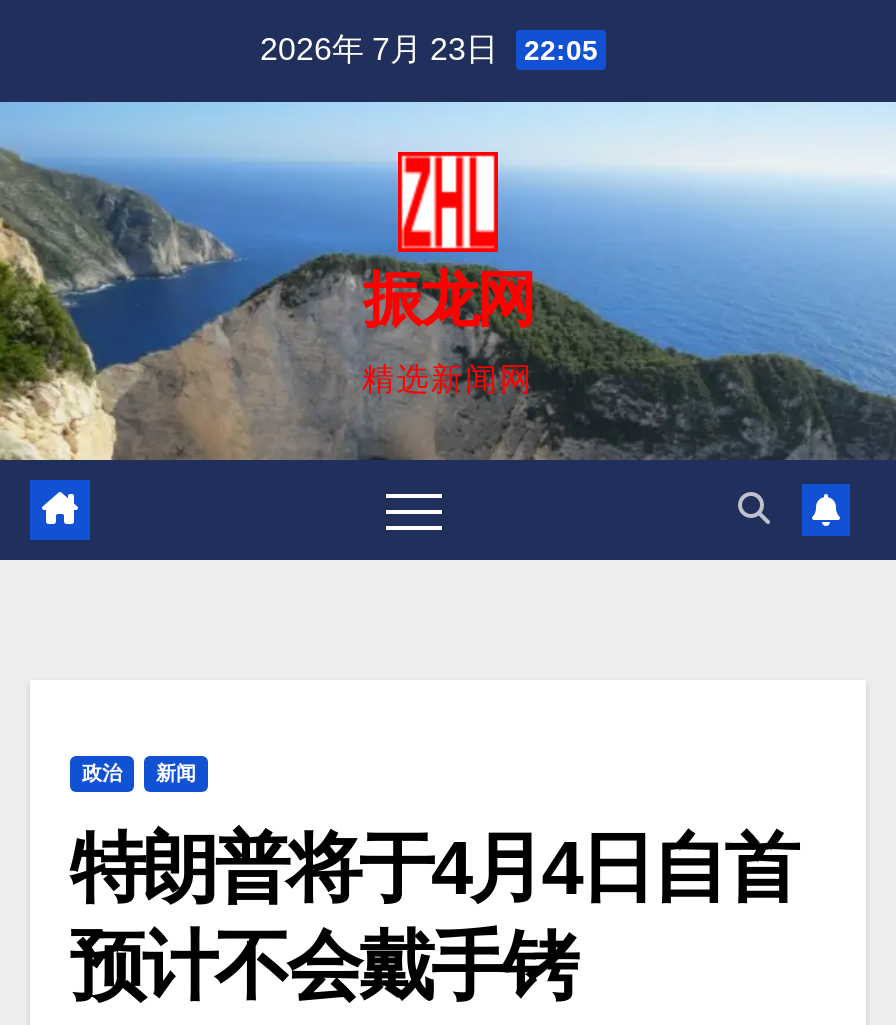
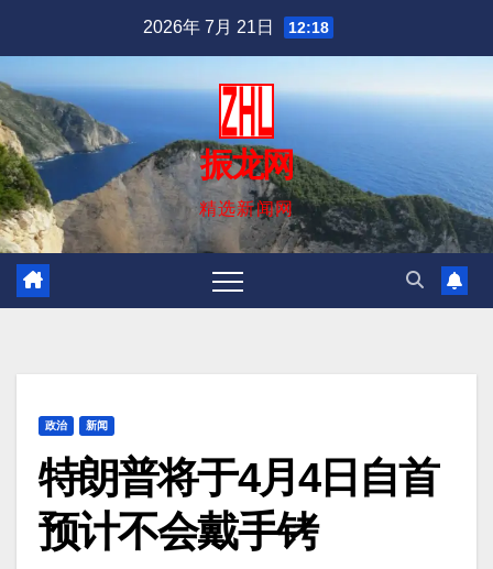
- 2026年 7月 23日 22:05
+ 2026年 7月 21日 12:18
